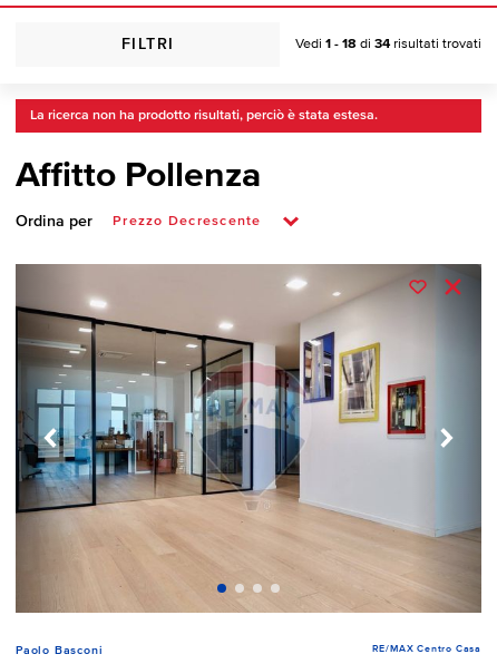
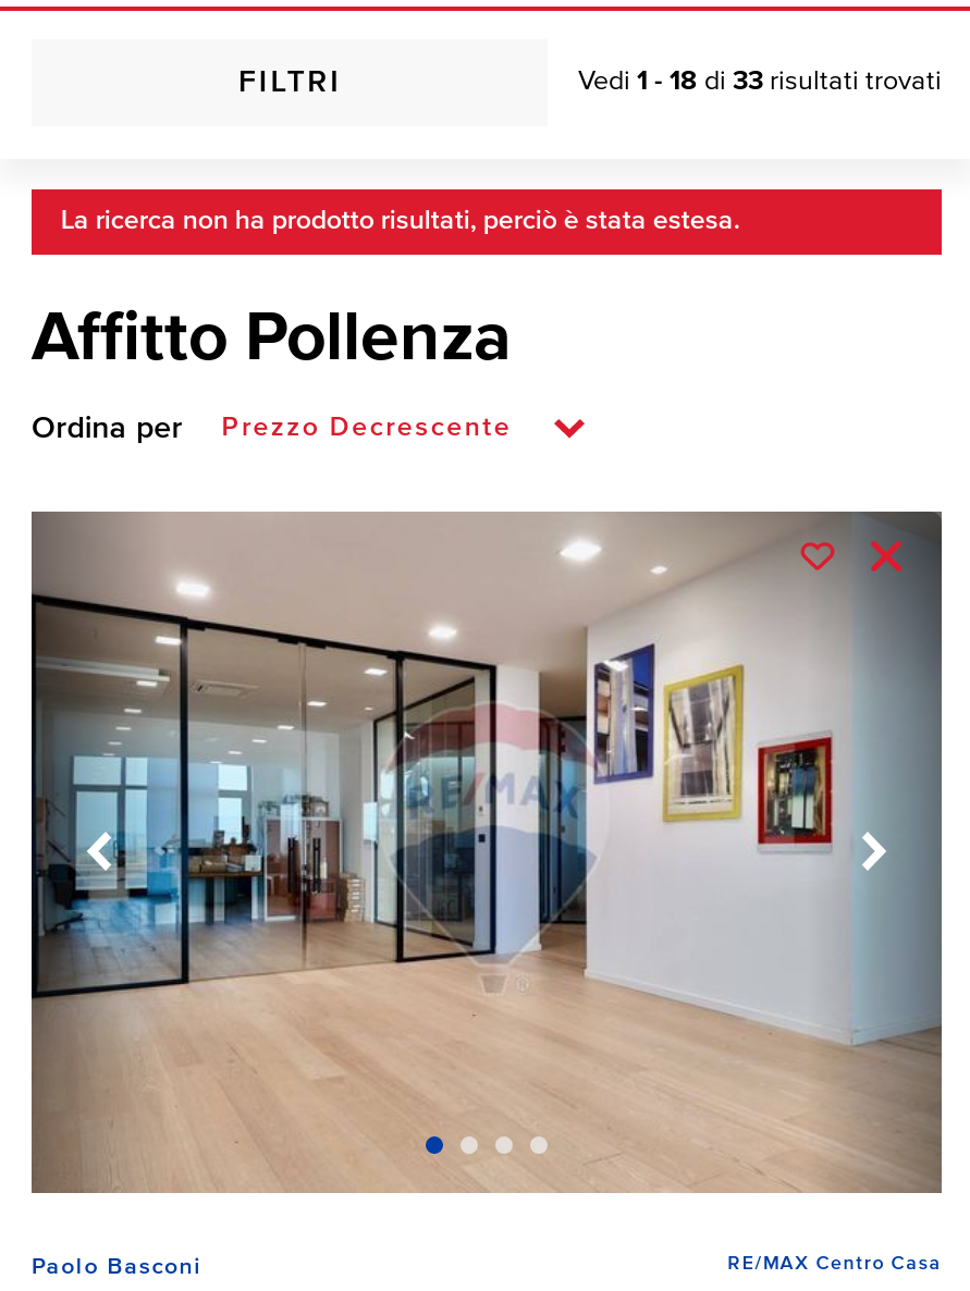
- Vedi 1 - 18 di 34 risultati trovati
+ Vedi 1 - 18 di 33 risultati trovati
